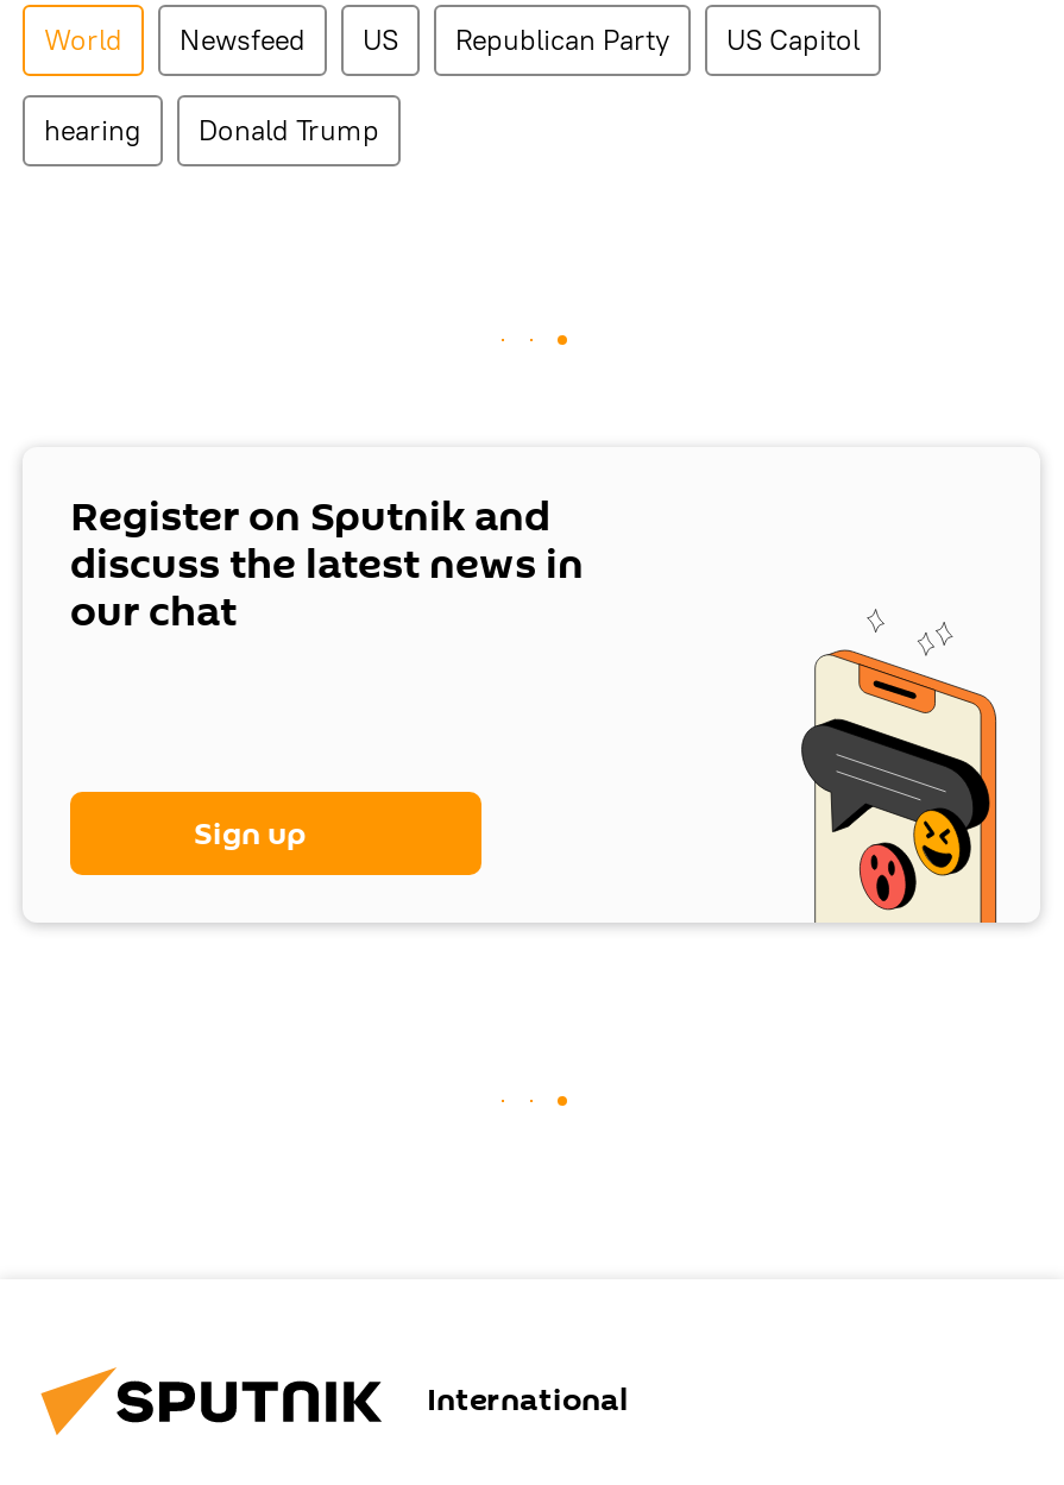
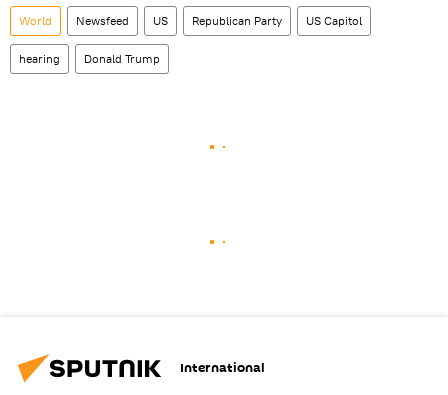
- Register on Sputnik and
- discuss the latest news in
- our chat

- [image]

- Sign up
